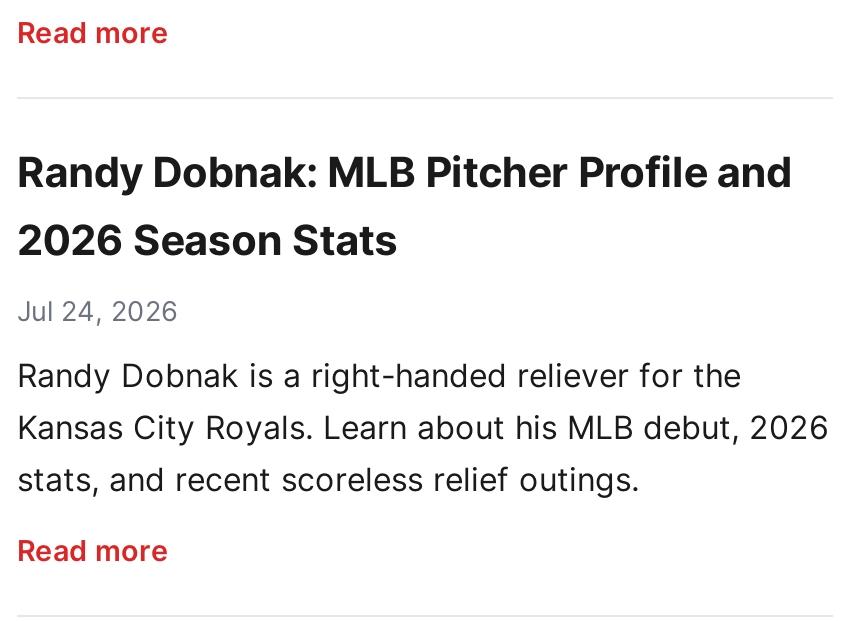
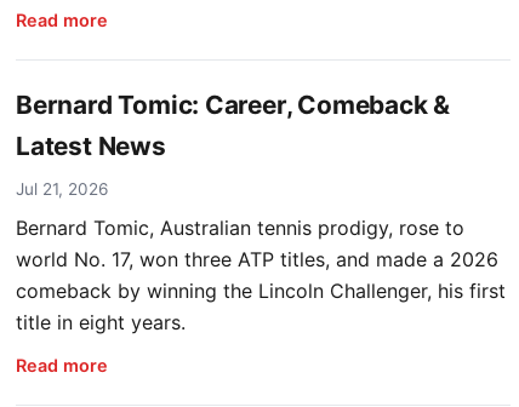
- Randy Dobnak: MLB Pitcher Profile and
- 2026 Season Stats
+ Bernard Tomic: Career, Comeback &
+ Latest News

- Jul 24, 2026
+ Jul 21, 2026

- Randy Dobnak is a right-handed reliever for the
- Kansas City Royals. Learn about his MLB debut, 2026
- stats, and recent scoreless relief outings.
+ Bernard Tomic, Australian tennis prodigy, rose to
+ world No. 17, won three ATP titles, and made a 2026
+ comeback by winning the Lincoln Challenger, his first
+ title in eight years.
